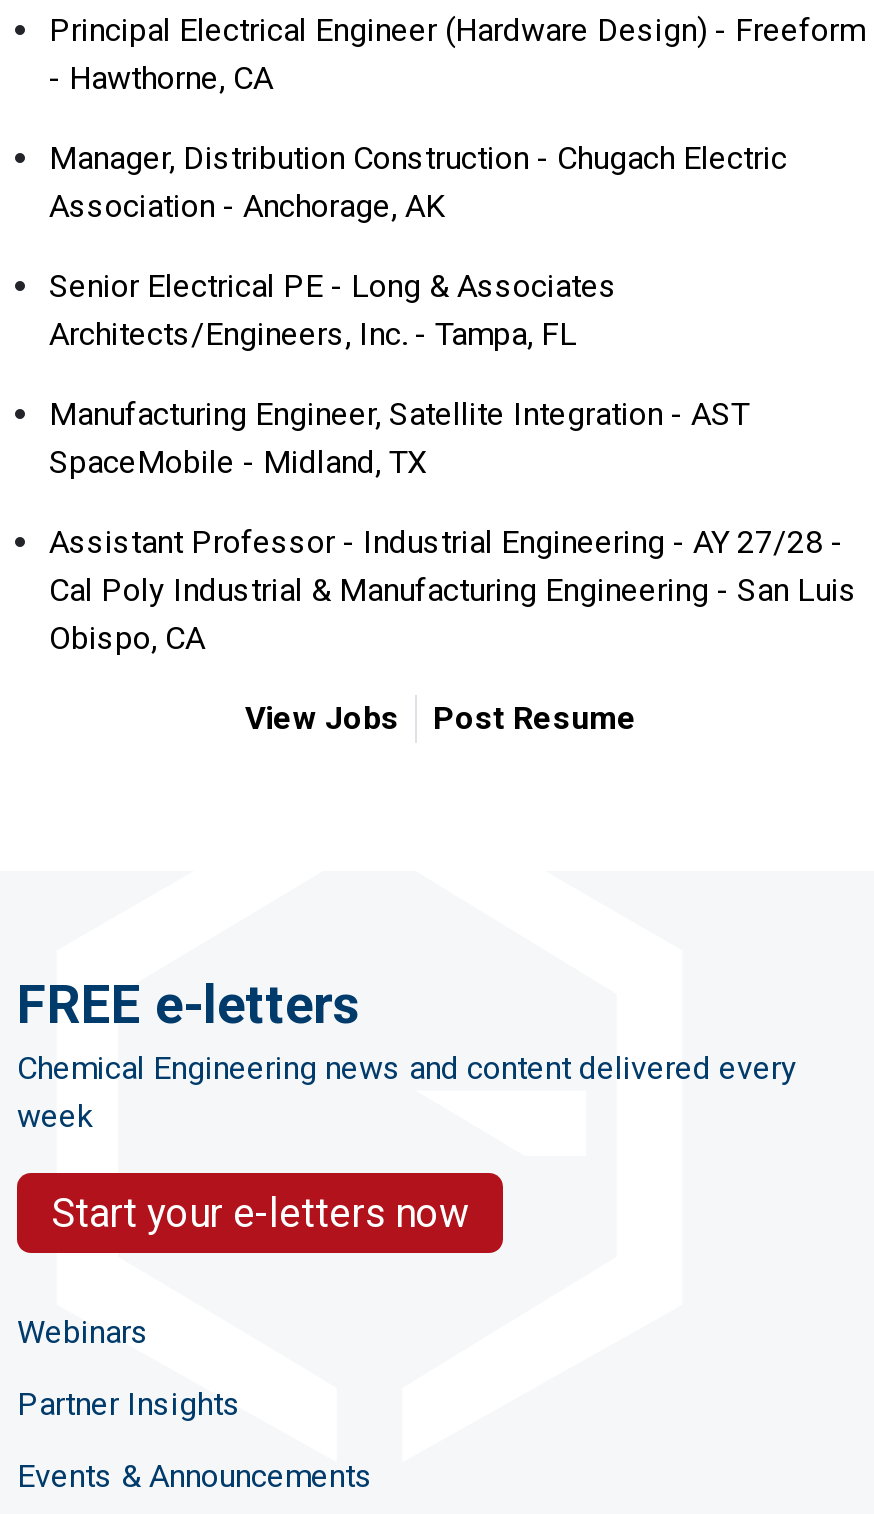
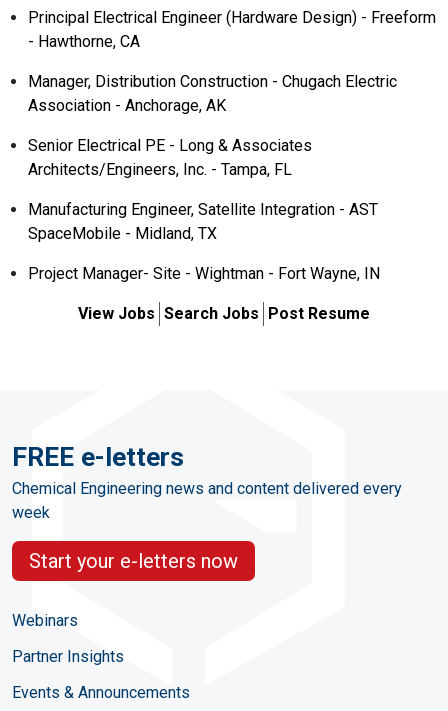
- Assistant Professor - Industrial Engineering - AY 27/28 -
- Cal Poly Industrial & Manufacturing Engineering - San Luis
- Obispo, CA
+ Project Manager- Site - Wightman - Fort Wayne, IN

- View Jobs
- Post Resume
+ View Jobs Search Jobs Post Resume
